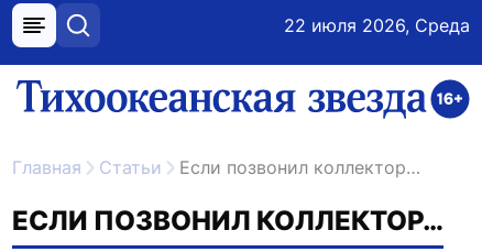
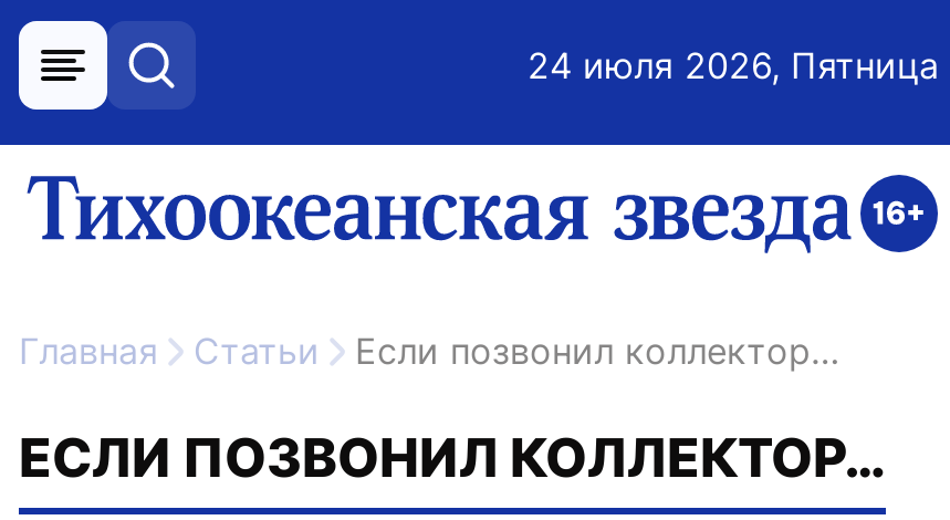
- 22 июля 2026, Среда
+ 24 июля 2026, Пятница
